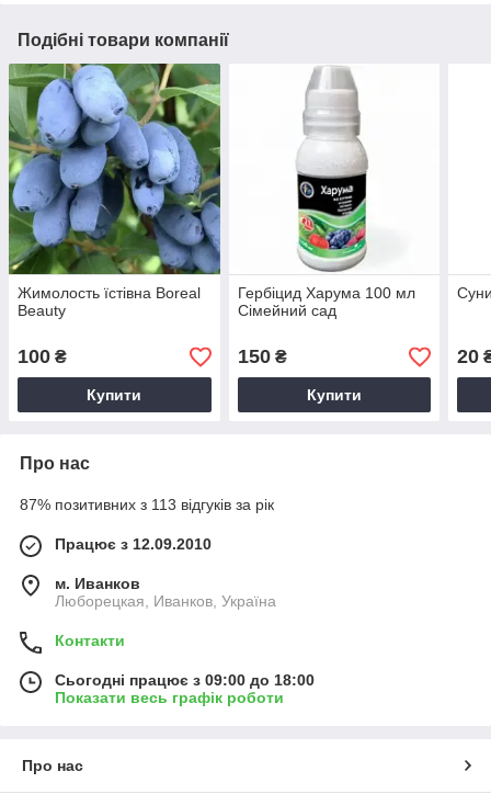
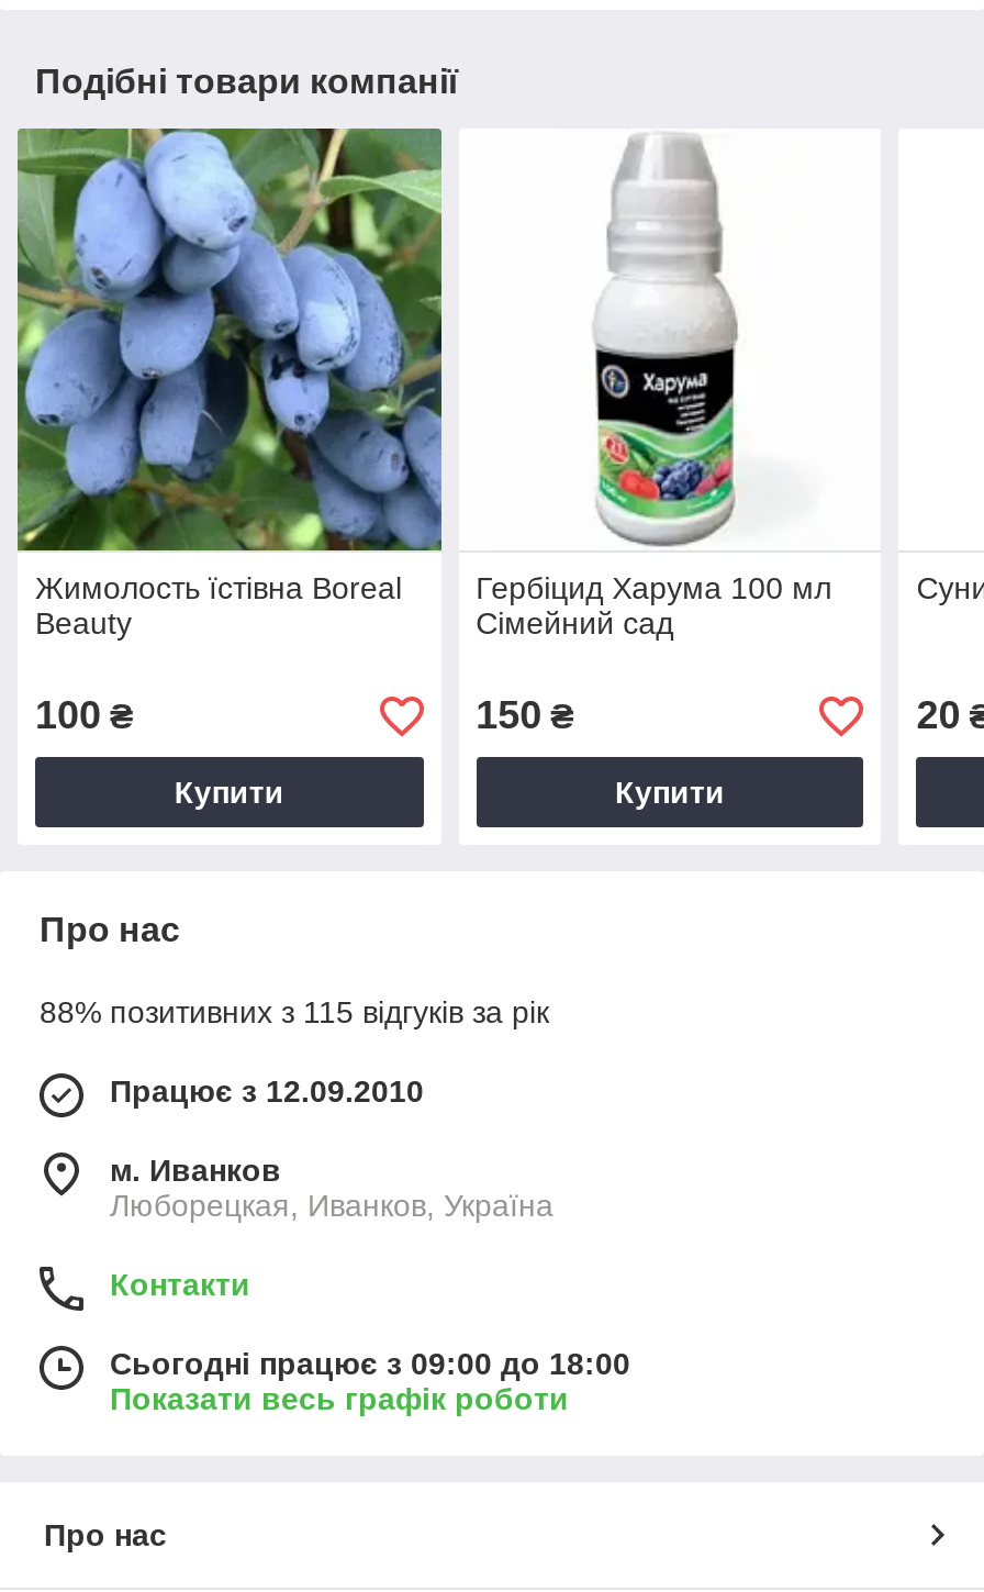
- 87% позитивних з 113 відгуків за рік
+ 88% позитивних з 115 відгуків за рік
